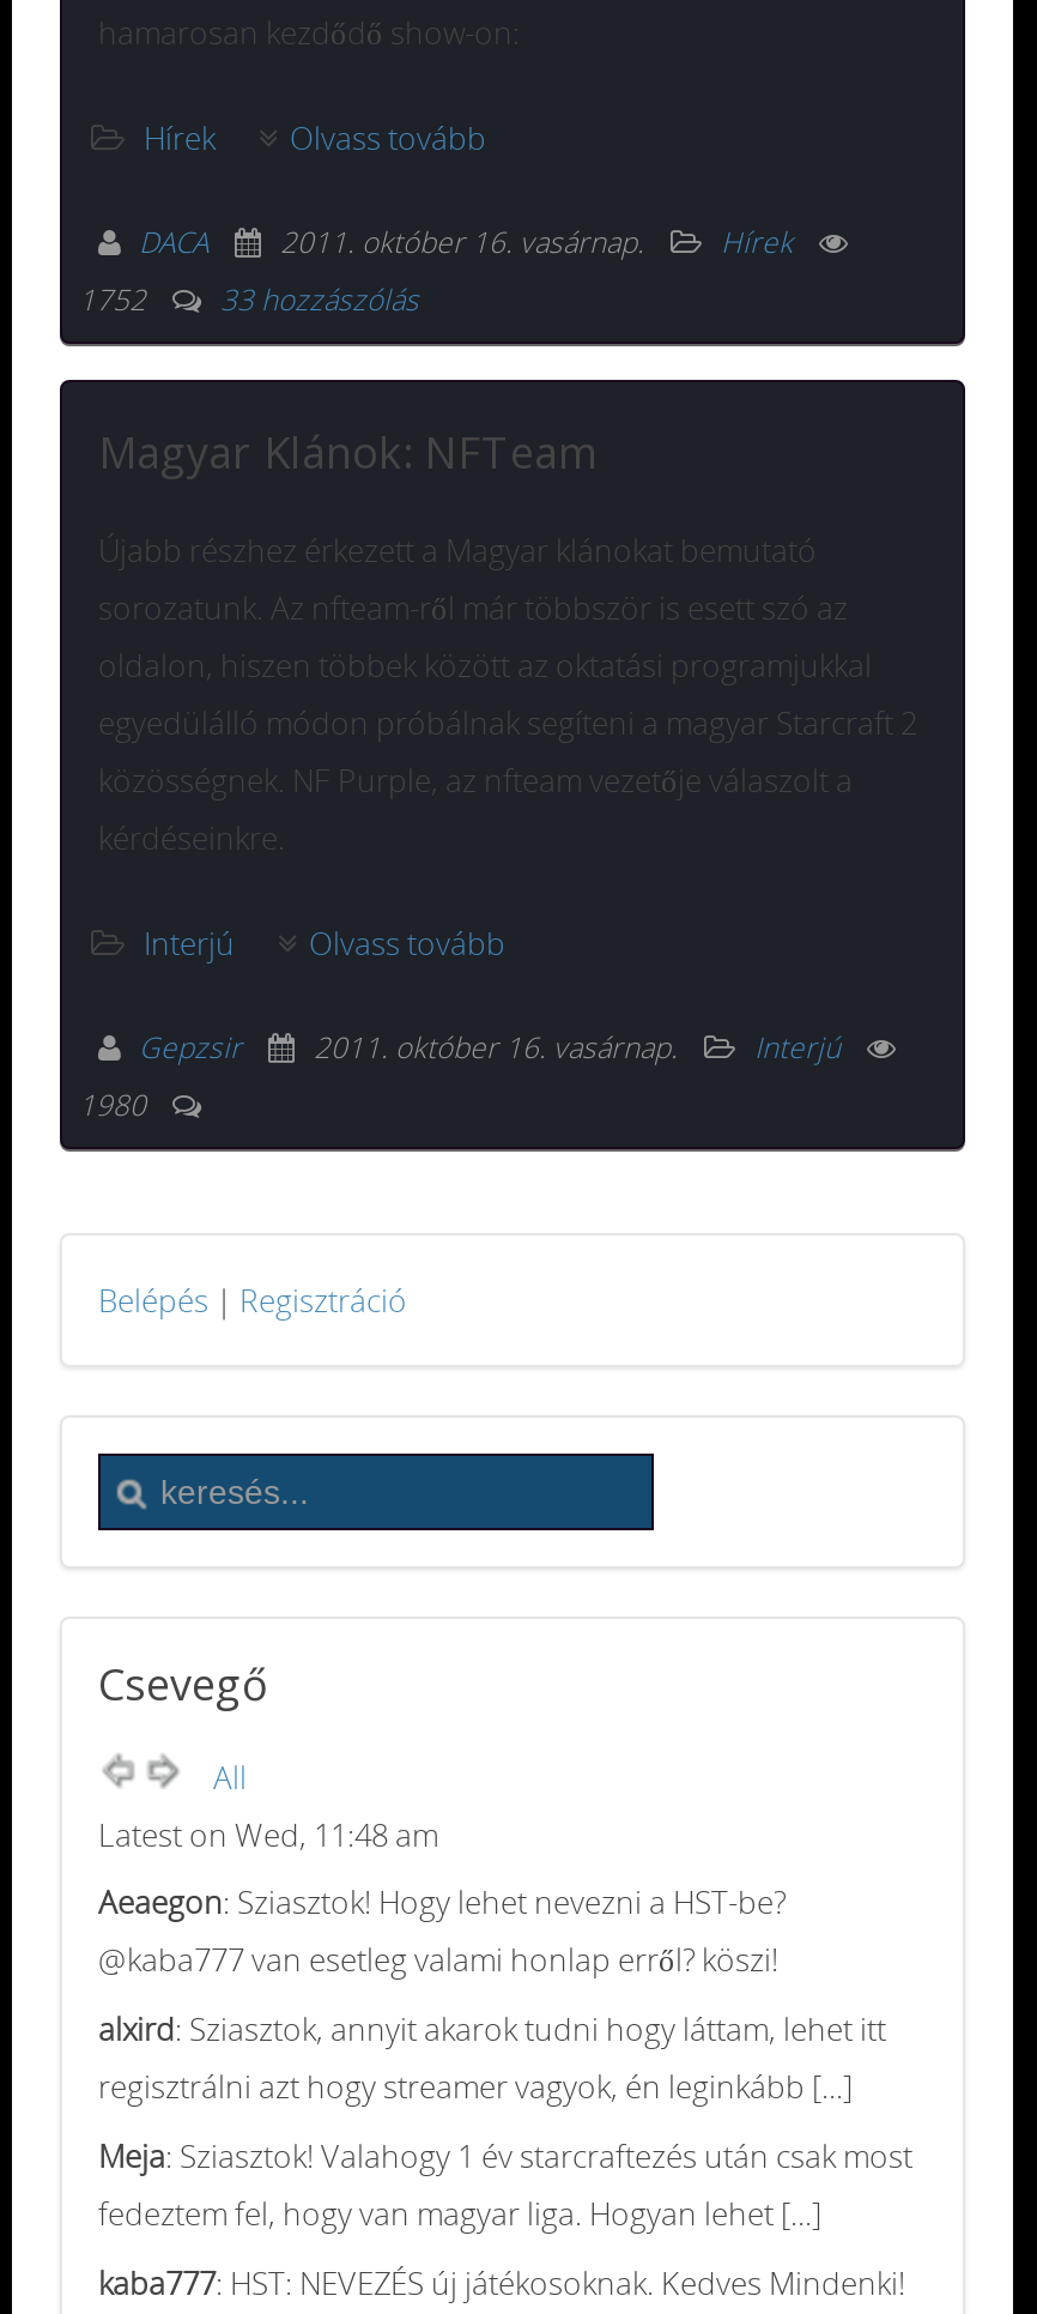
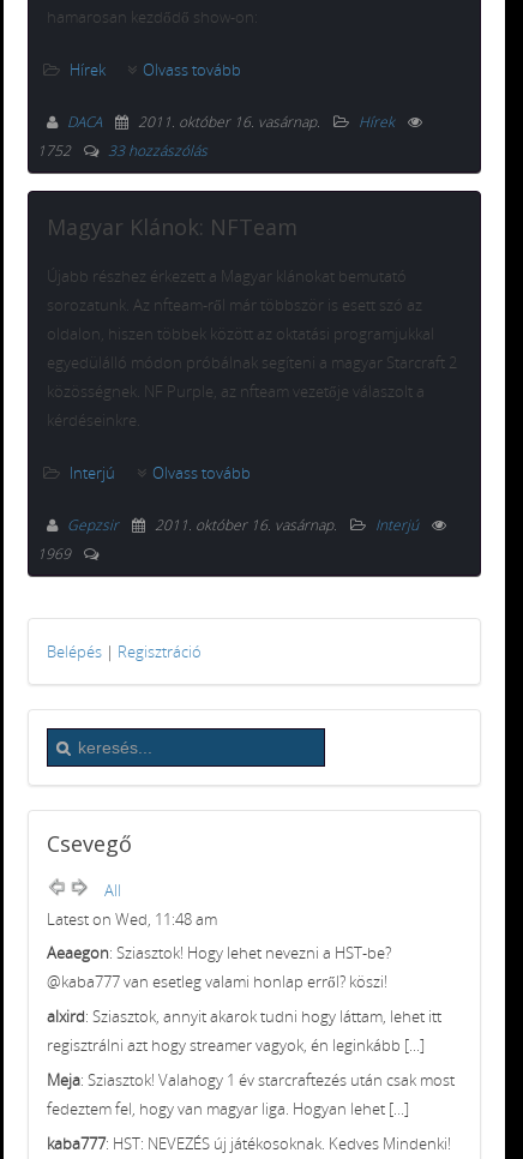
- 1980
+ 1969
